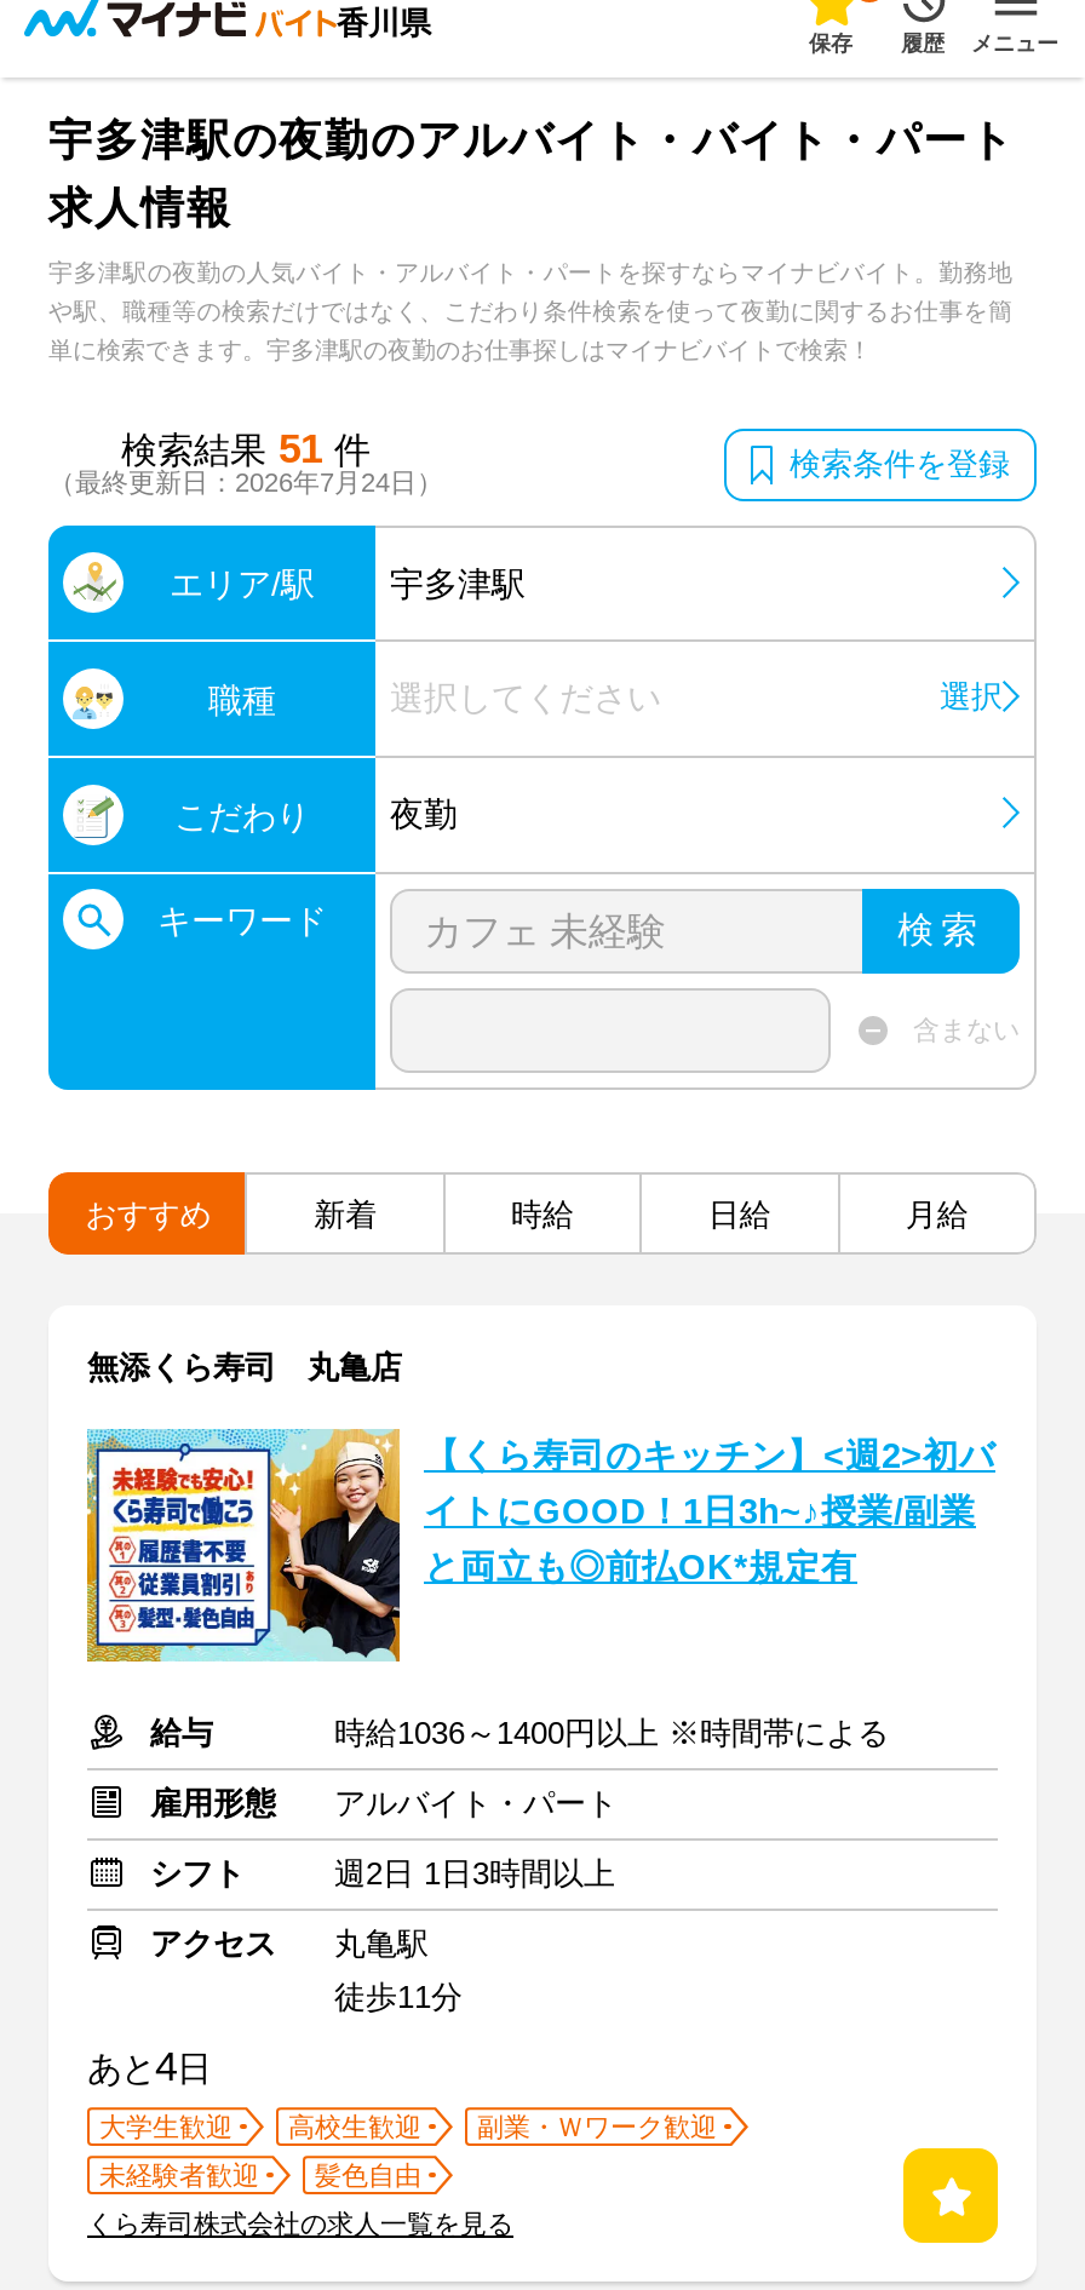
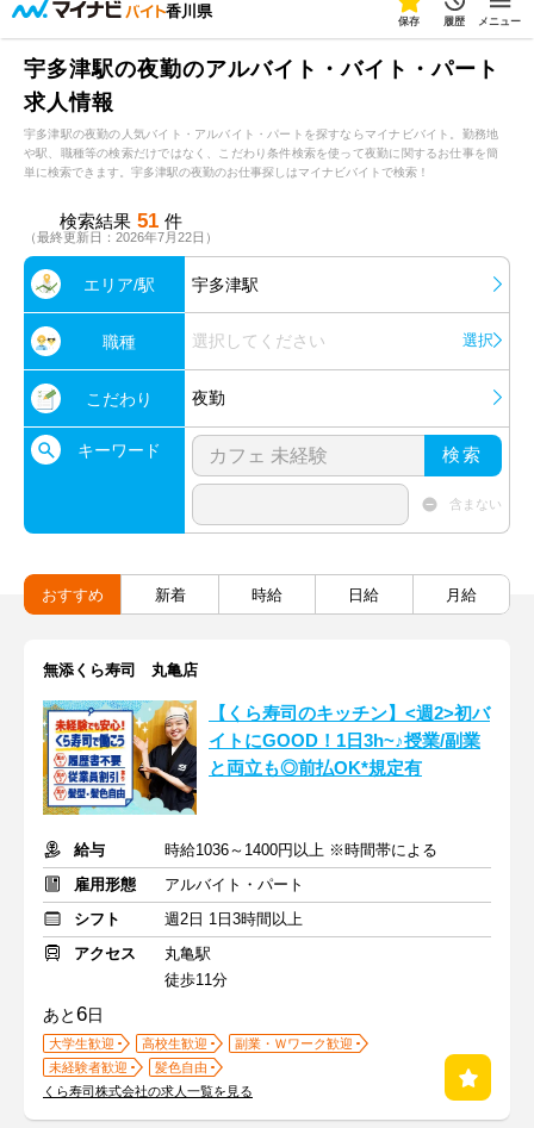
- （最終更新日：2026年7月24日）
- 検索条件を登録
+ （最終更新日：2026年7月22日）

- あと4日
+ あと6日
